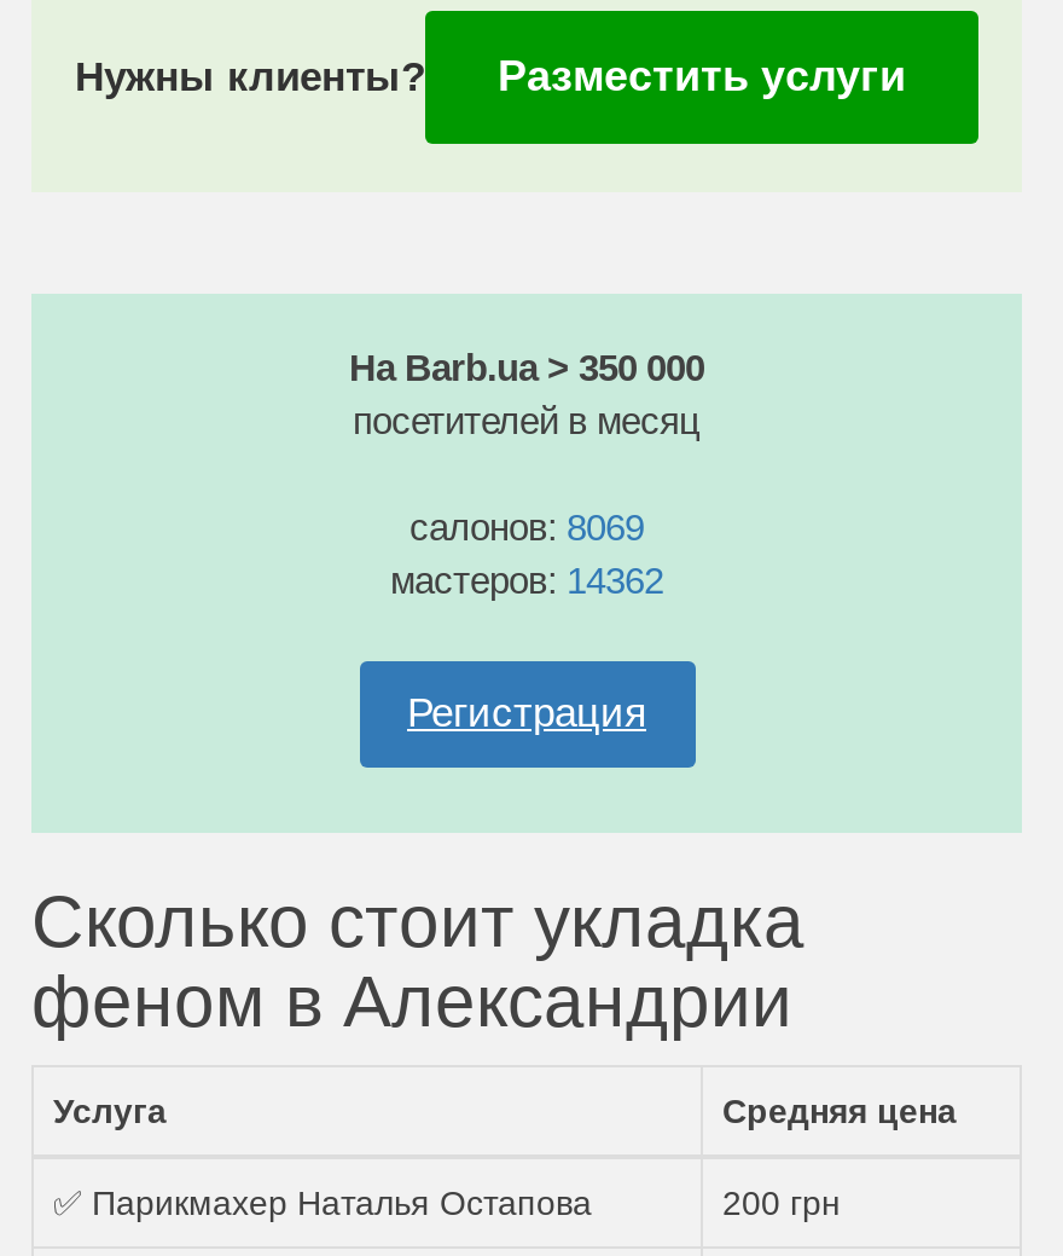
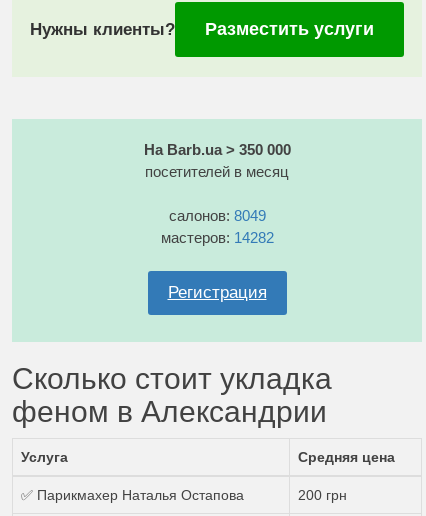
- салонов: 8069
+ салонов: 8049

- мастеров: 14362
+ мастеров: 14282
